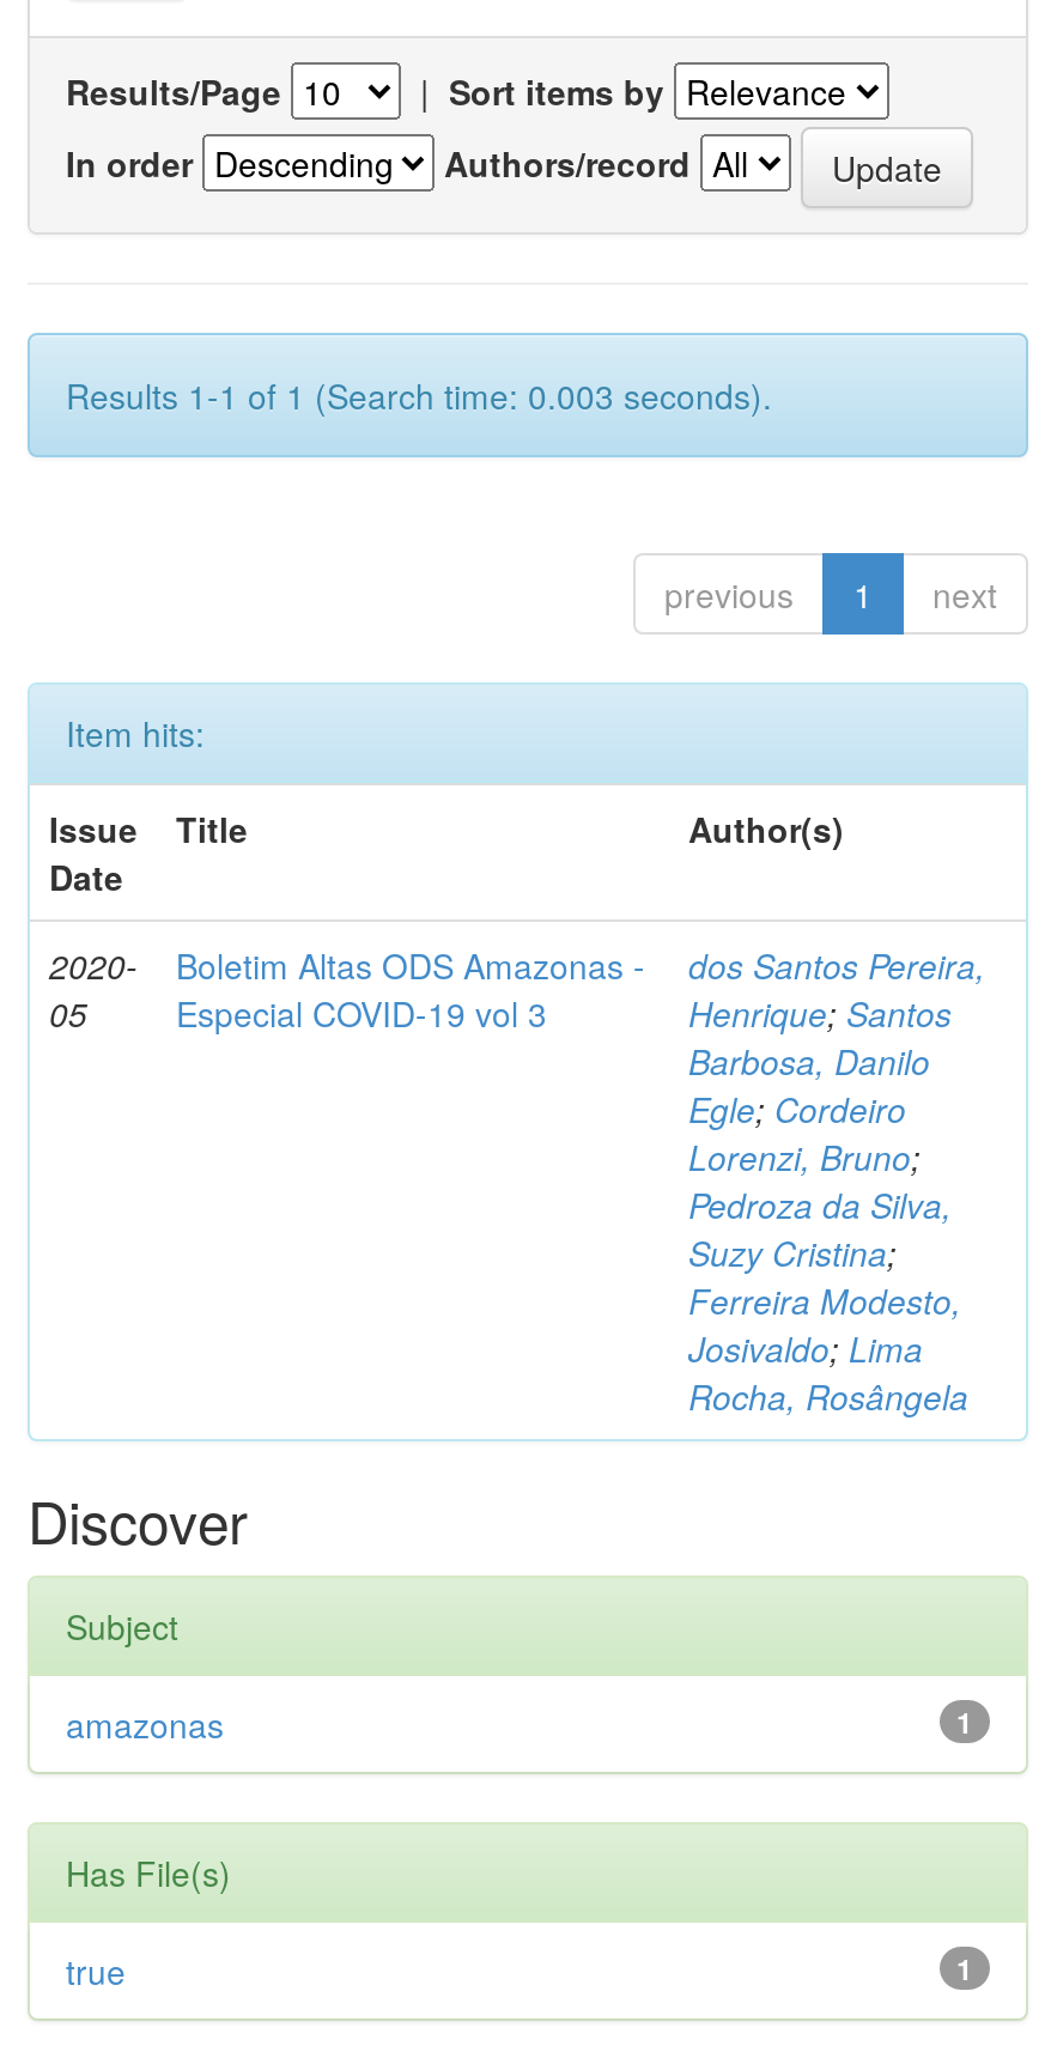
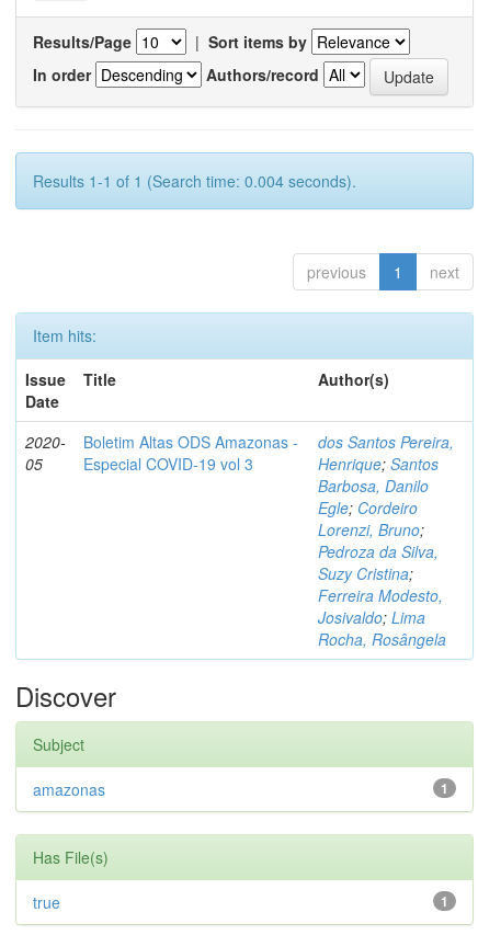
- Results 1-1 of 1 (Search time: 0.003 seconds).
+ Results 1-1 of 1 (Search time: 0.004 seconds).
